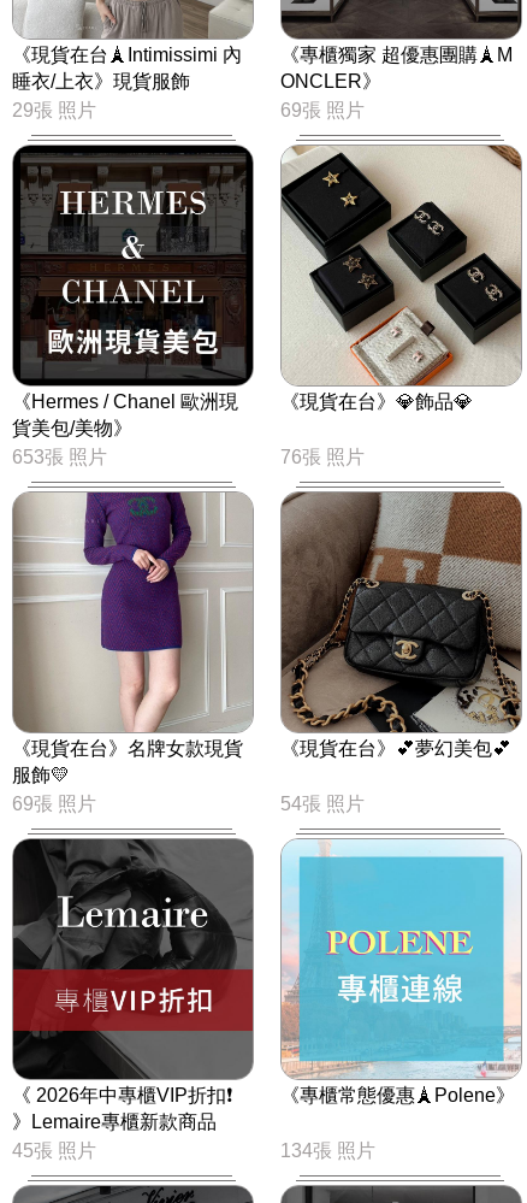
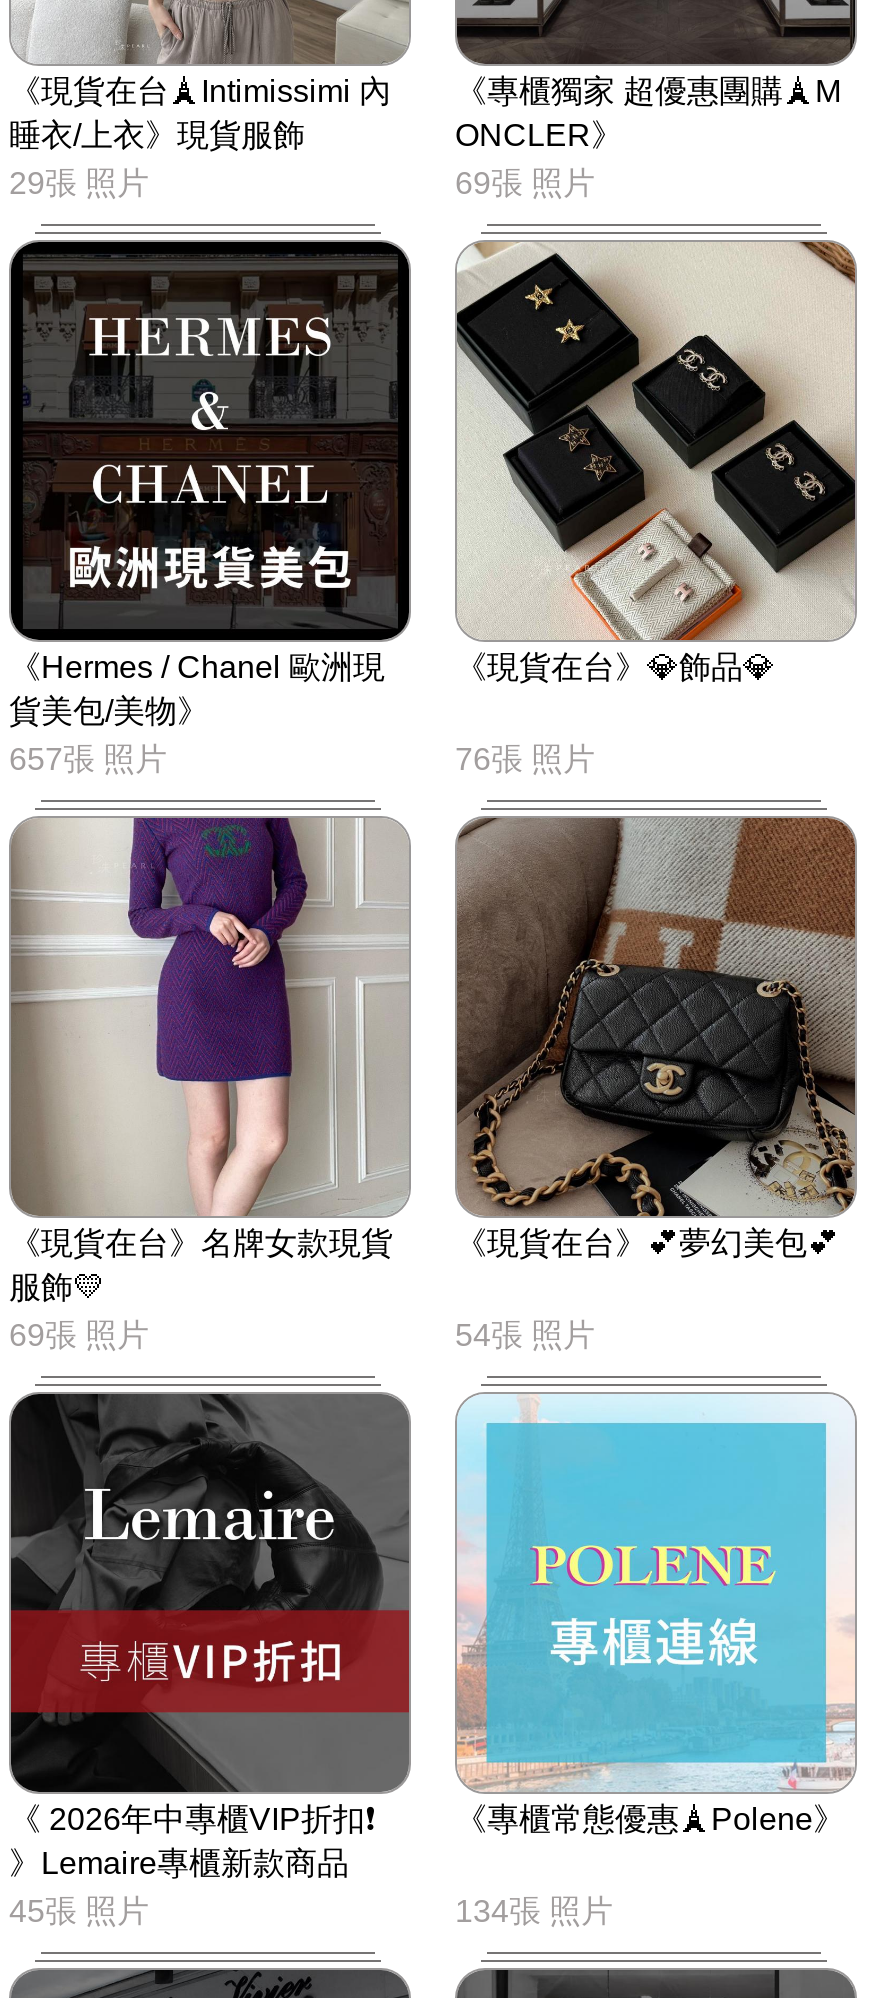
- 653張 照片
+ 657張 照片
